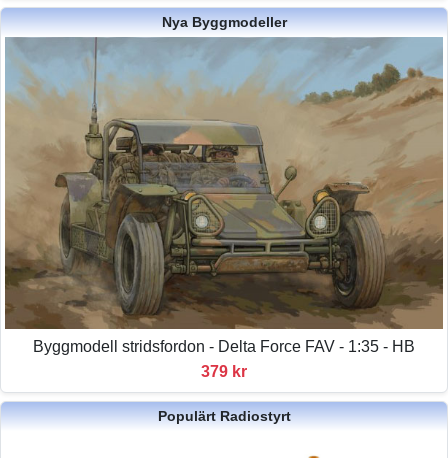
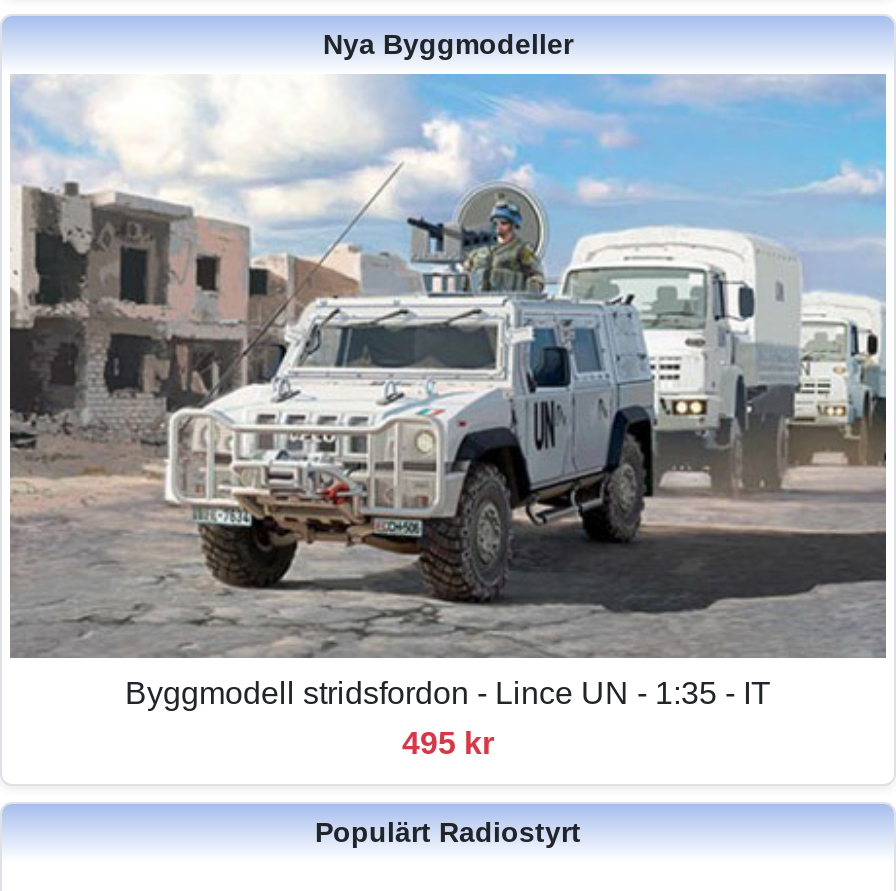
- [image]
- Byggmodell stridsfordon - Delta Force FAV - 1:35 - HB
+ [image]
+ Byggmodell stridsfordon - Lince UN - 1:35 - IT

- 379 kr
+ 495 kr
